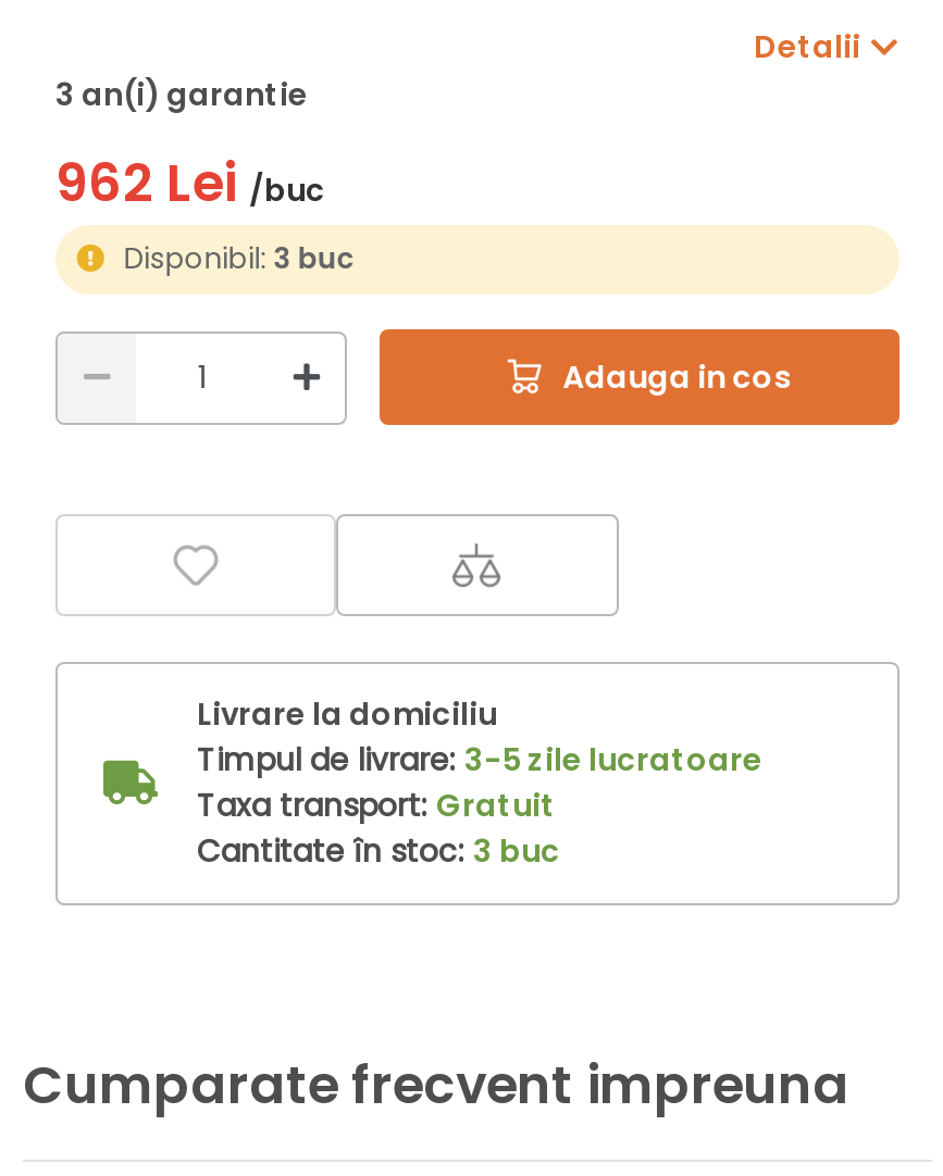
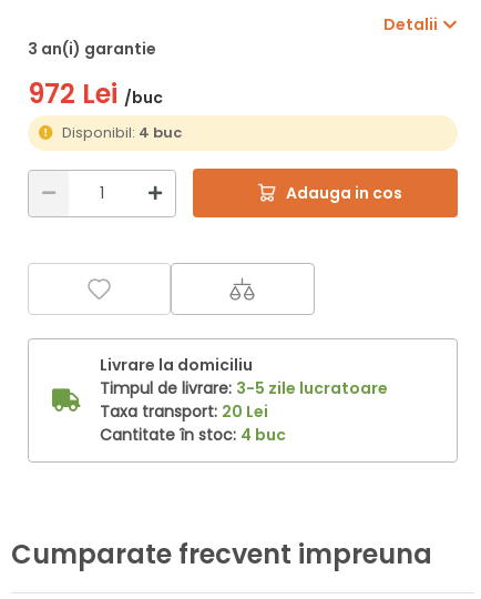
- 962 Lei /buc
+ 972 Lei /buc

- Disponibil: 3 buc
+ Disponibil: 4 buc

- Taxa transport: Gratuit
- Cantitate în stoc: 3 buc
+ Taxa transport: 20 Lei
+ Cantitate în stoc: 4 buc
